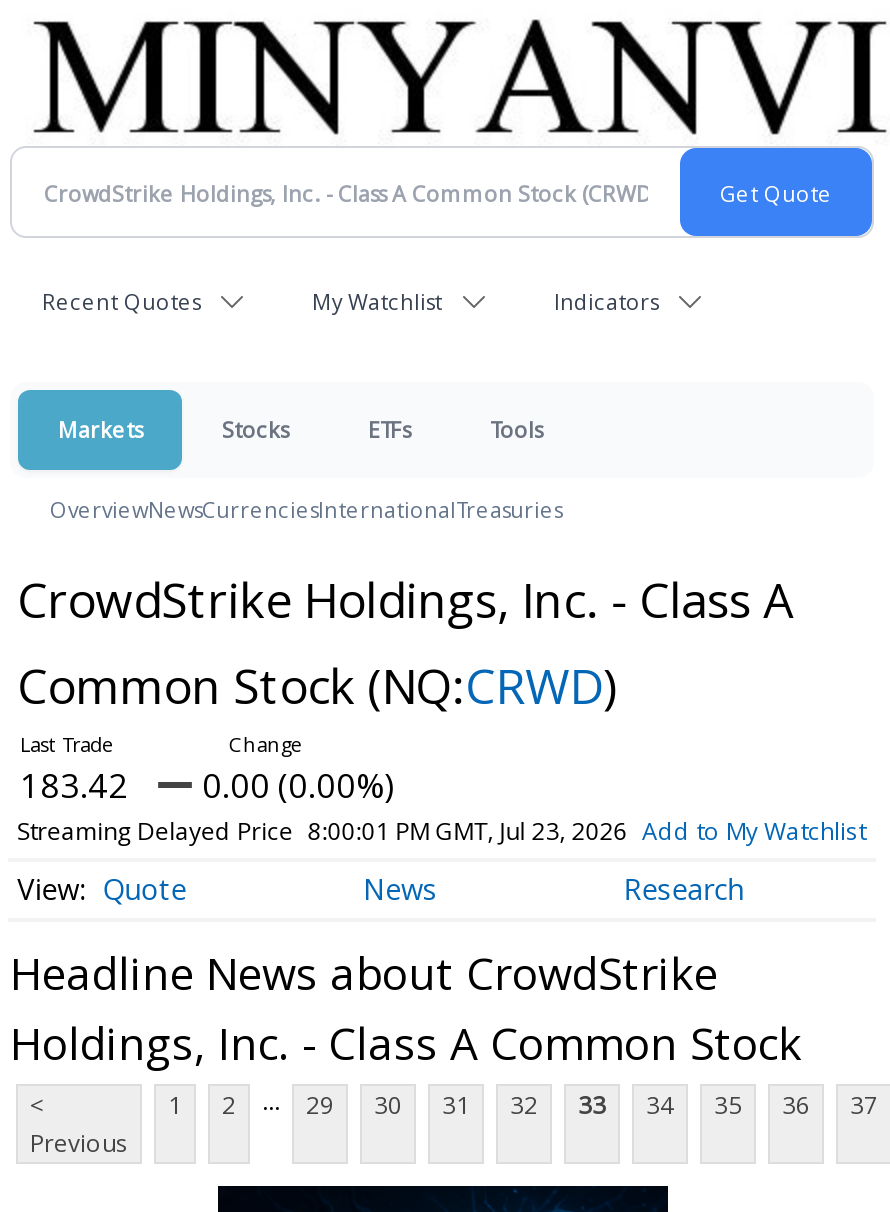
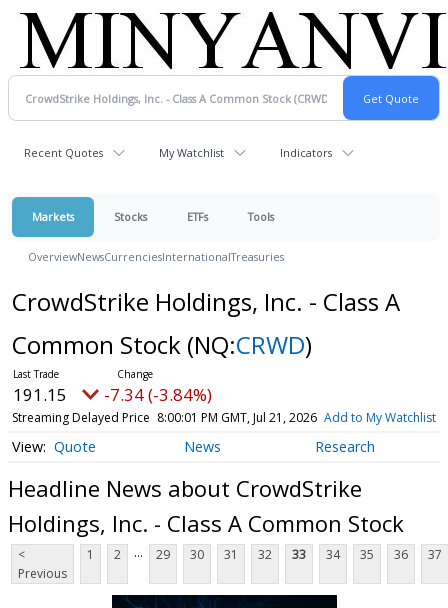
- 183.42
+ 191.15

- 0.00 (0.00%)
+ -7.34 (-3.84%)

- Streaming Delayed Price 8:00:01 PM GMT, Jul 23, 2026 Add to My Watchlist
+ Streaming Delayed Price 8:00:01 PM GMT, Jul 21, 2026 Add to My Watchlist
